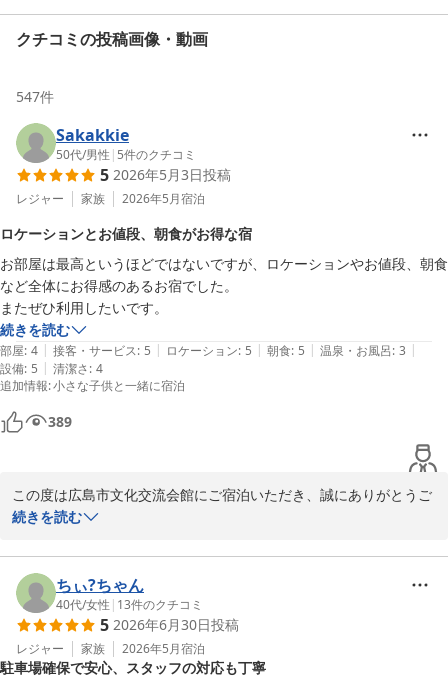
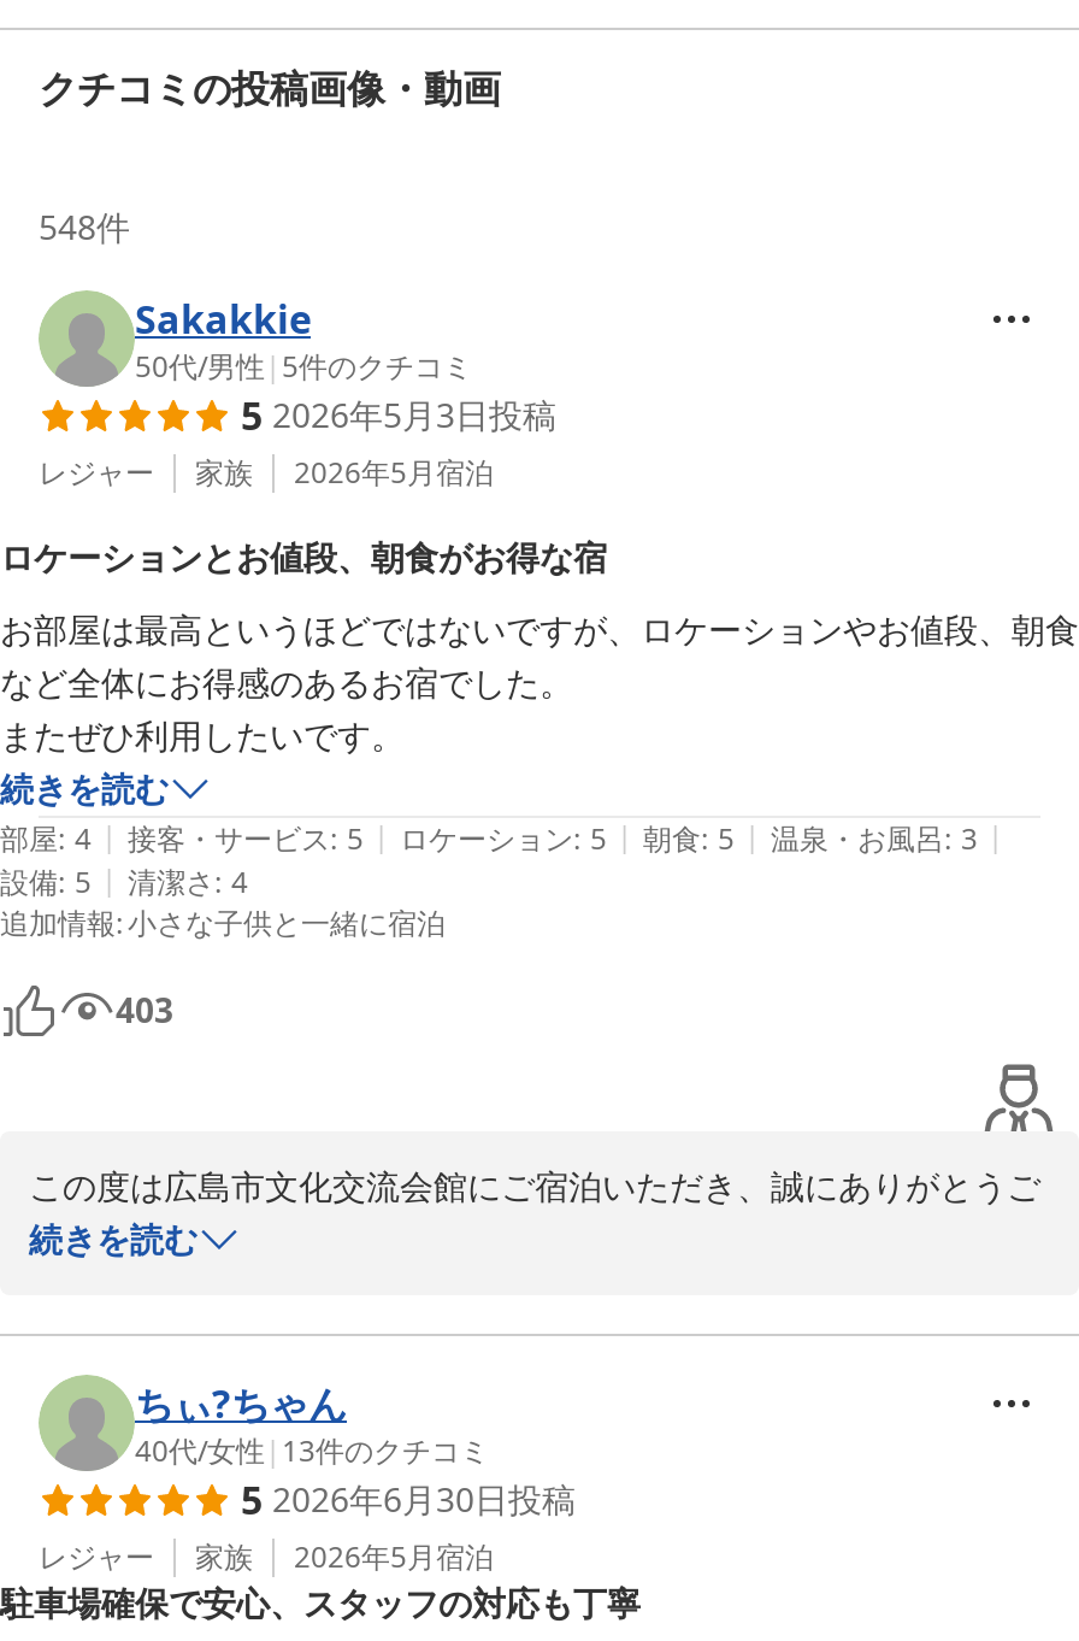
- 547件
+ 548件

- 389
+ 403
